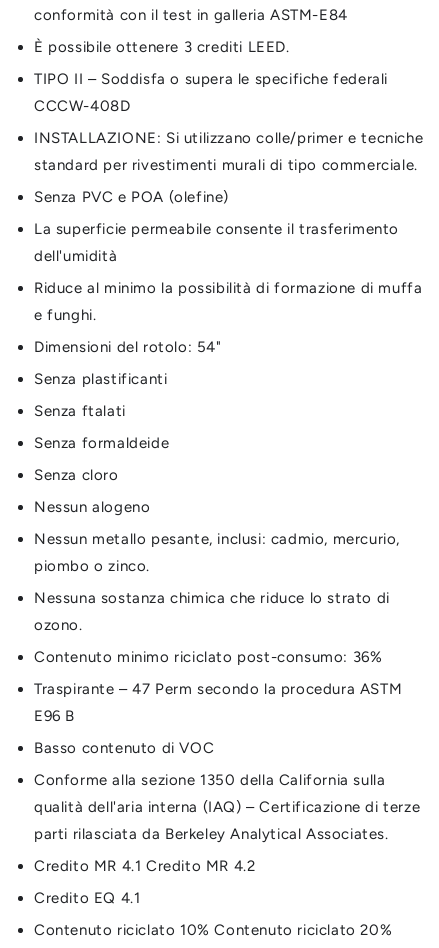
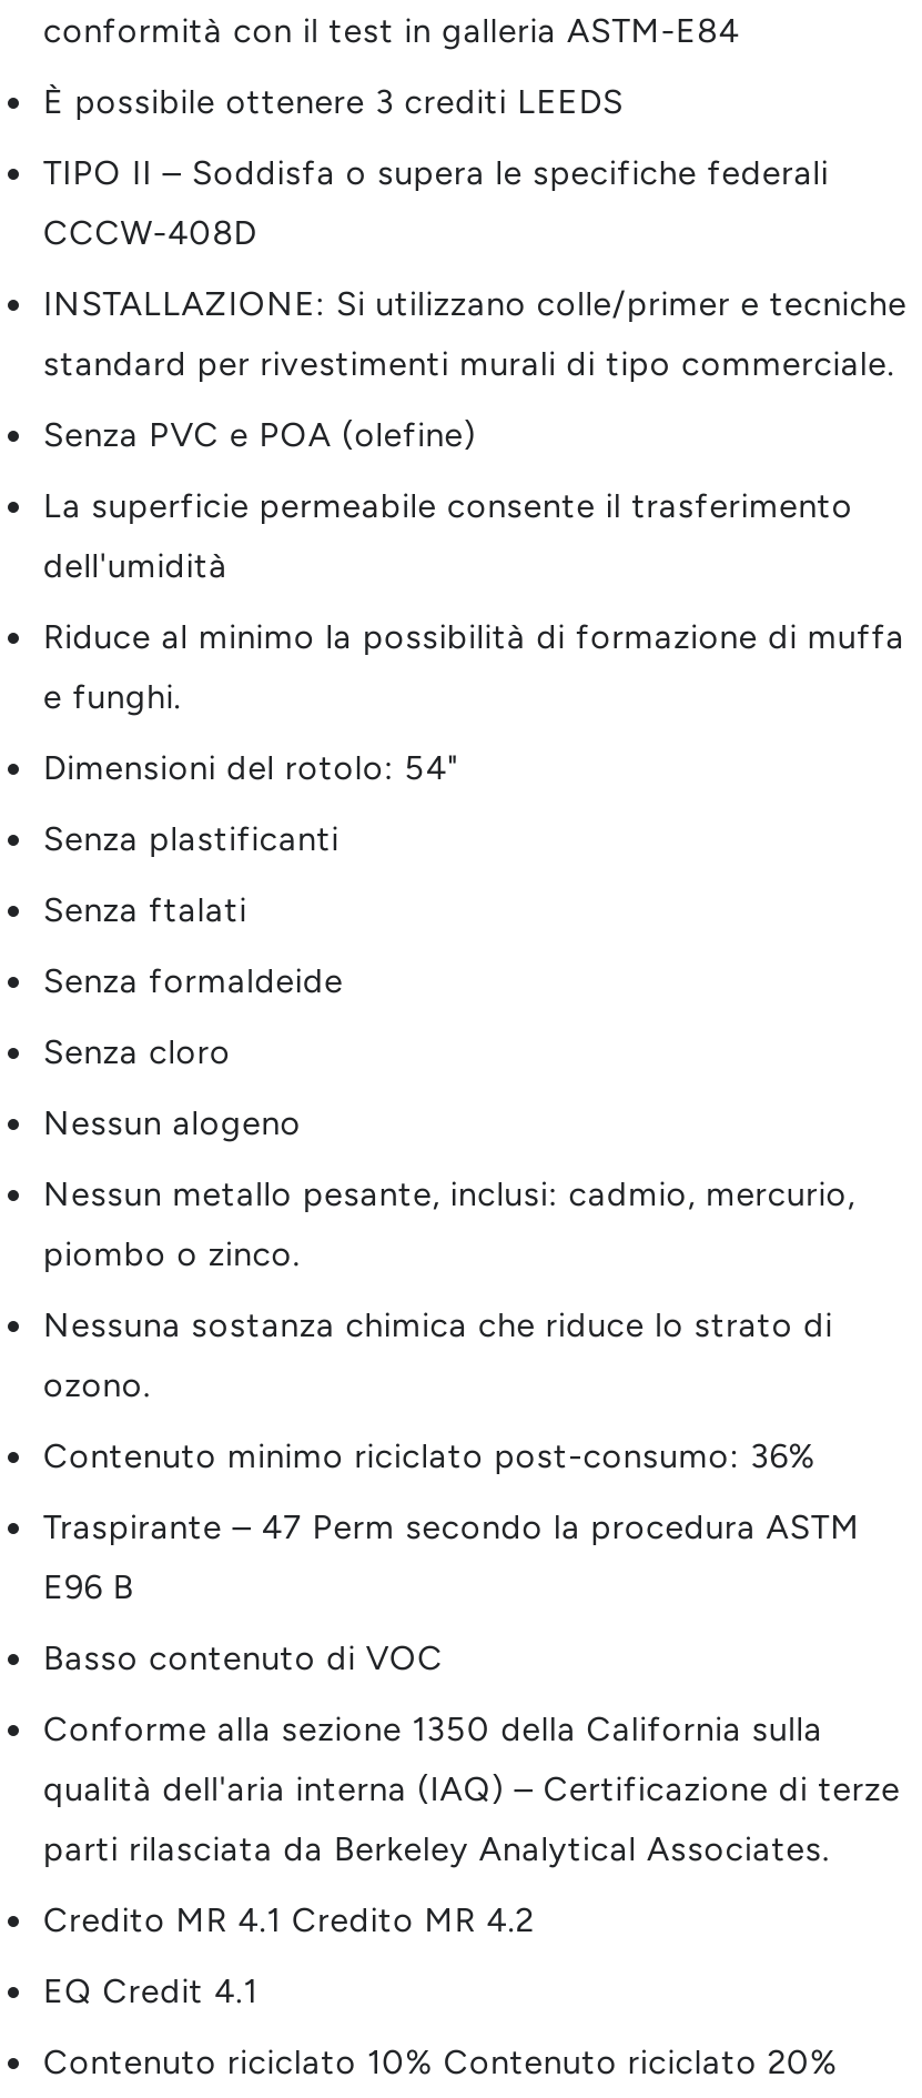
- È possibile ottenere 3 crediti LEED.
+ È possibile ottenere 3 crediti LEEDS

- Credito EQ 4.1
+ EQ Credit 4.1
